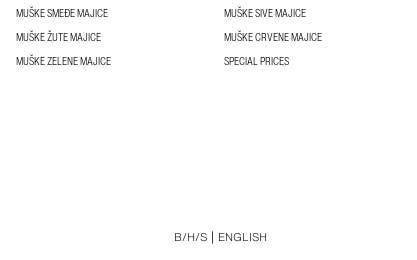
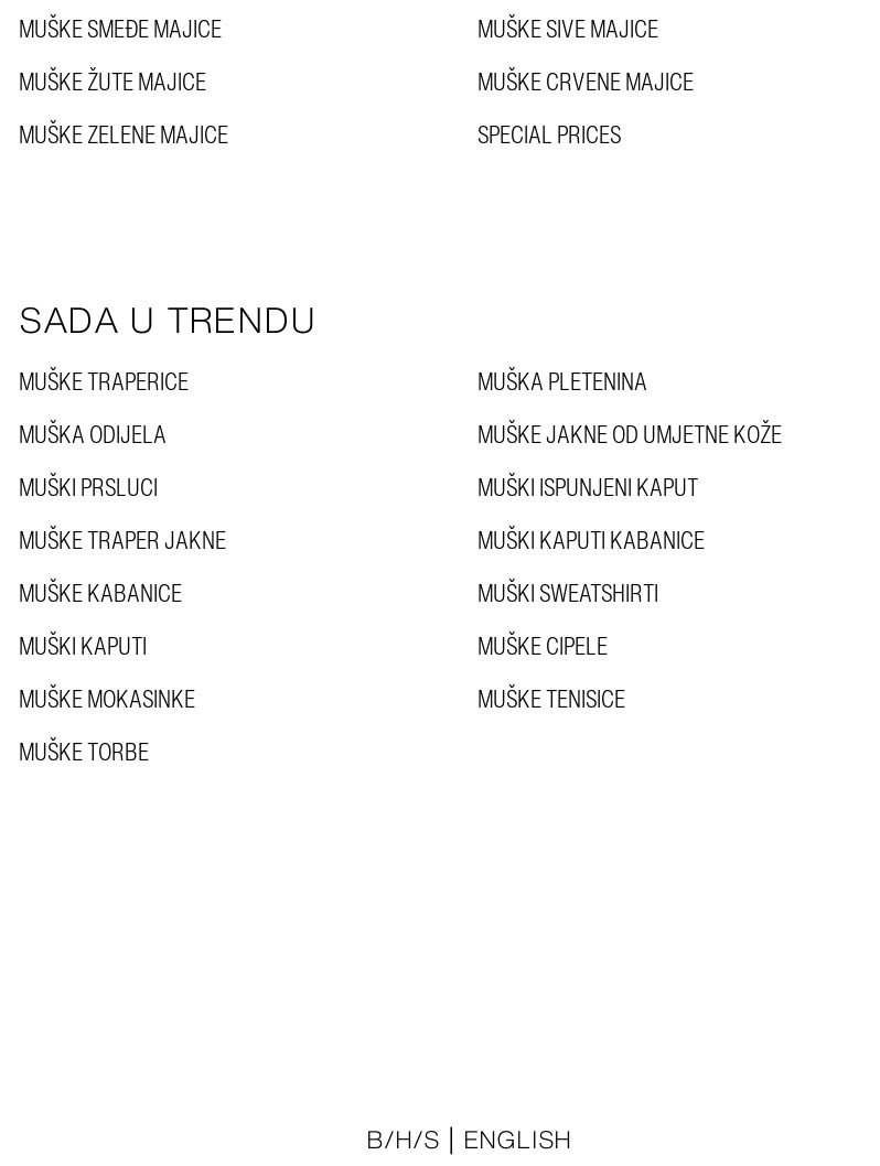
+ SADA U TRENDU
+ MUŠKE TRAPERICE
+ MUŠKA PLETENINA
+ MUŠKA ODIJELA
+ MUŠKE JAKNE OD UMJETNE KOŽE
+ MUŠKI PRSLUCI
+ MUŠKI ISPUNJENI KAPUT
+ MUŠKE TRAPER JAKNE
+ MUŠKI KAPUTI KABANICE
+ MUŠKE KABANICE
+ MUŠKI SWEATSHIRTI
+ MUŠKI KAPUTI
+ MUŠKE CIPELE
+ MUŠKE MOKASINKE
+ MUŠKE TENISICE
+ MUŠKE TORBE
